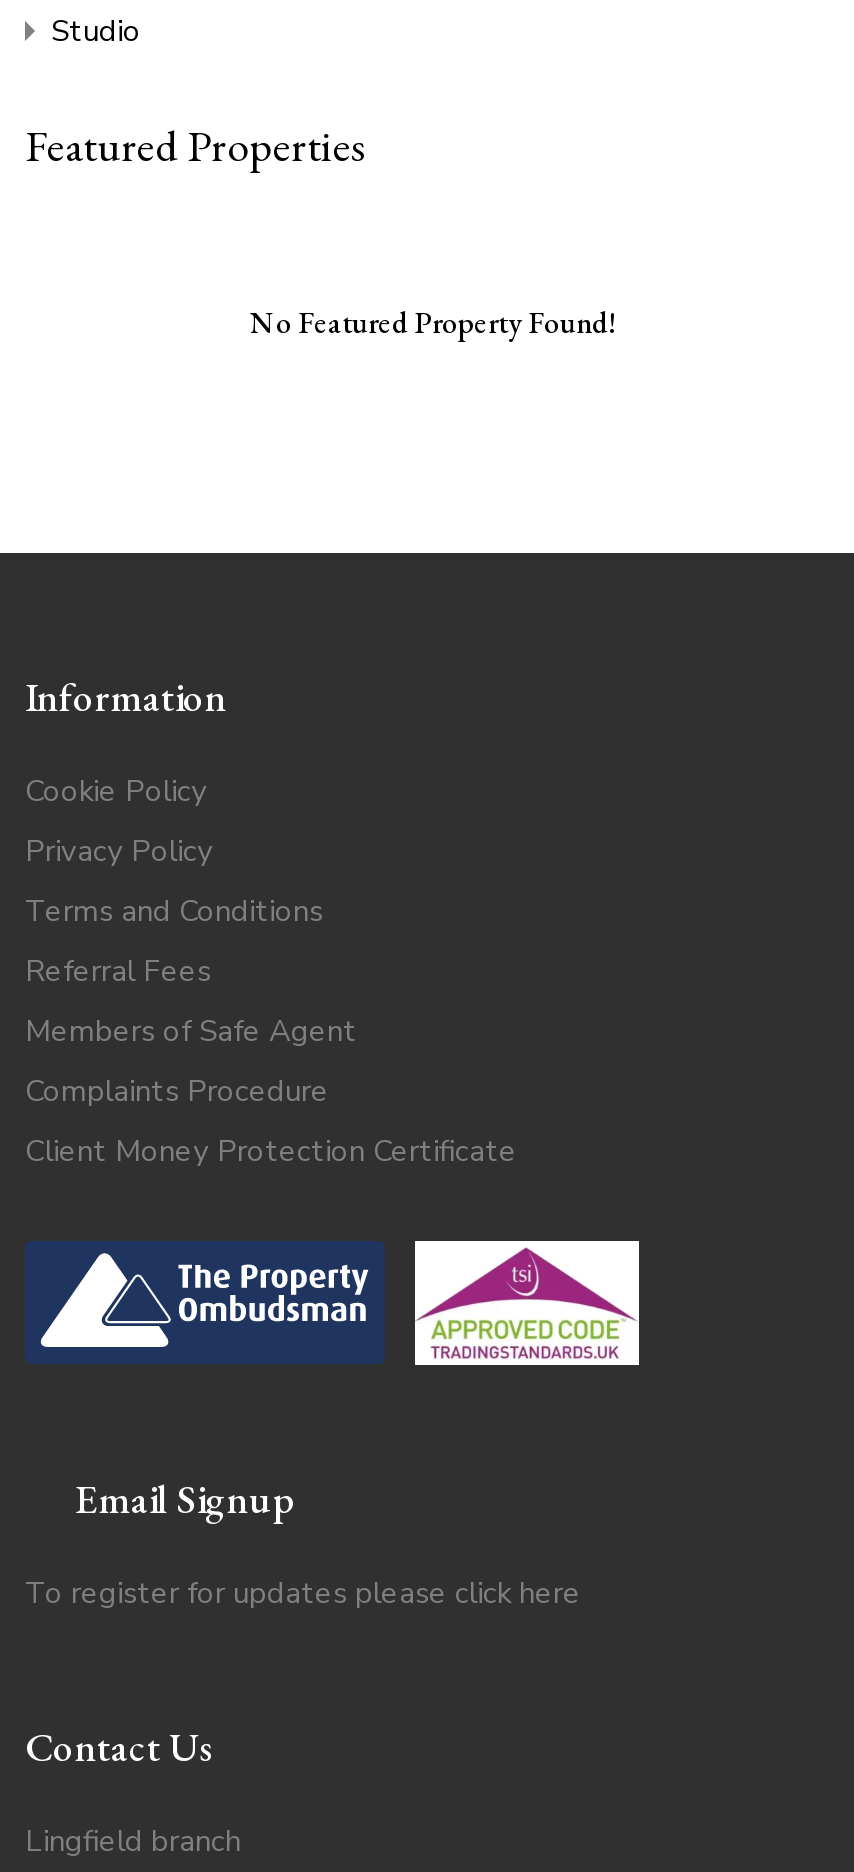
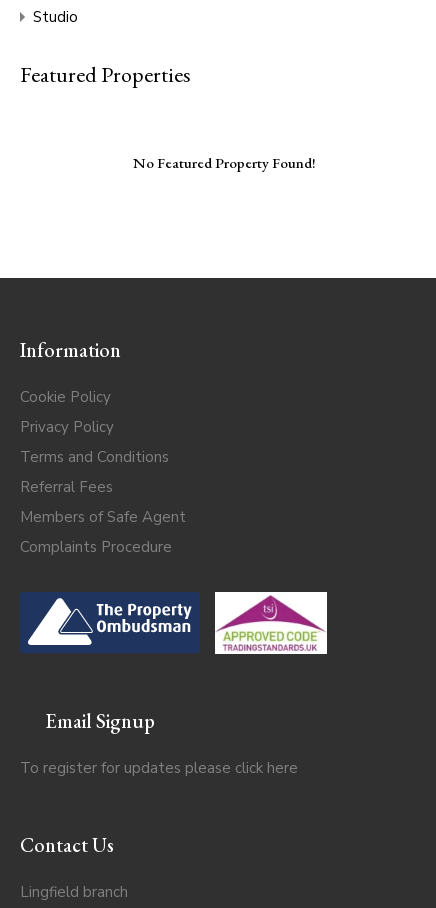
- Client Money Protection Certificate
